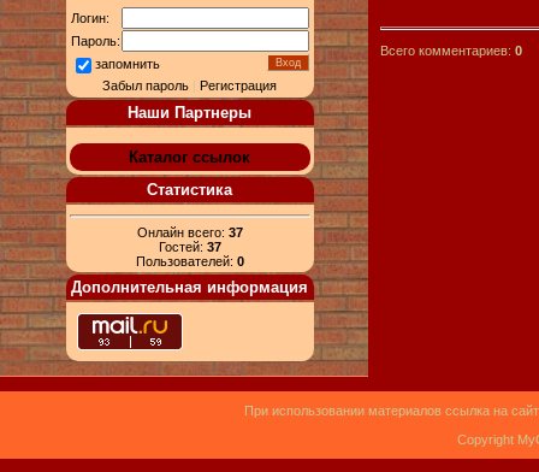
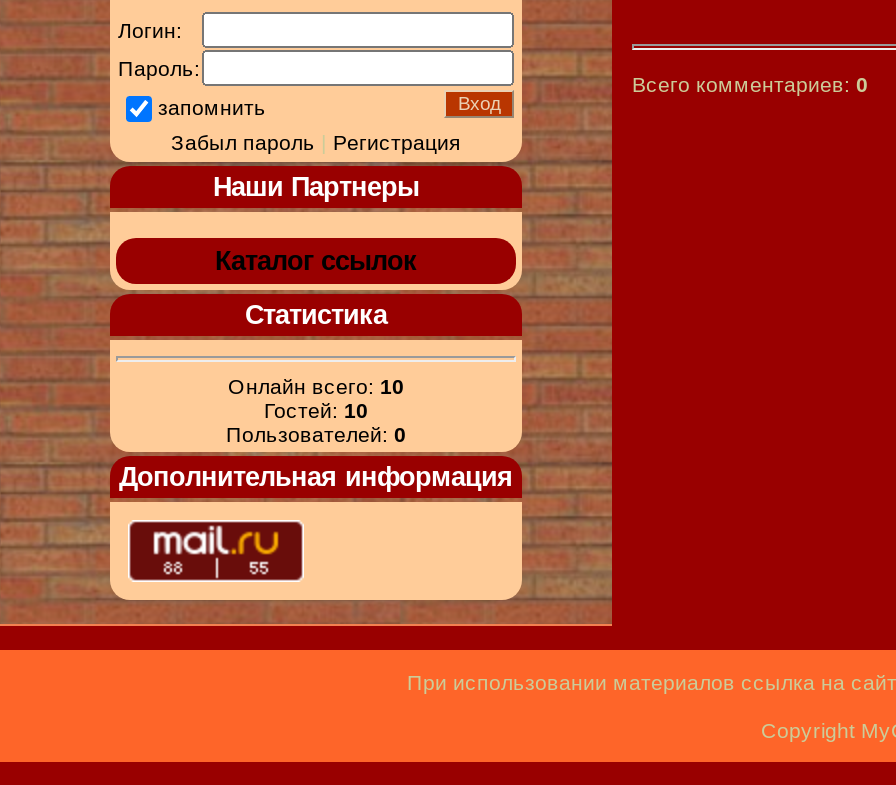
- Онлайн всего: 37
+ Онлайн всего: 10

- Гостей: 37
+ Гостей: 10
